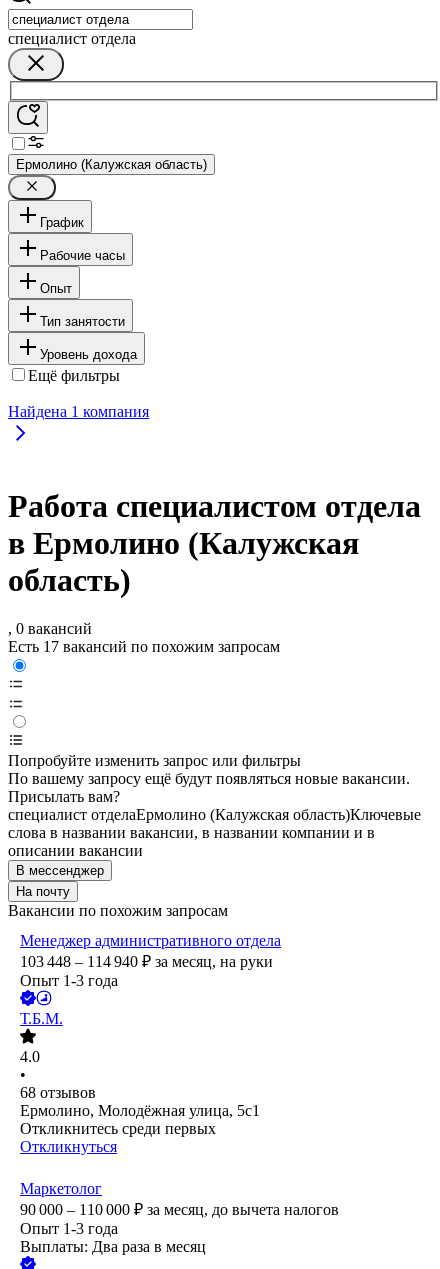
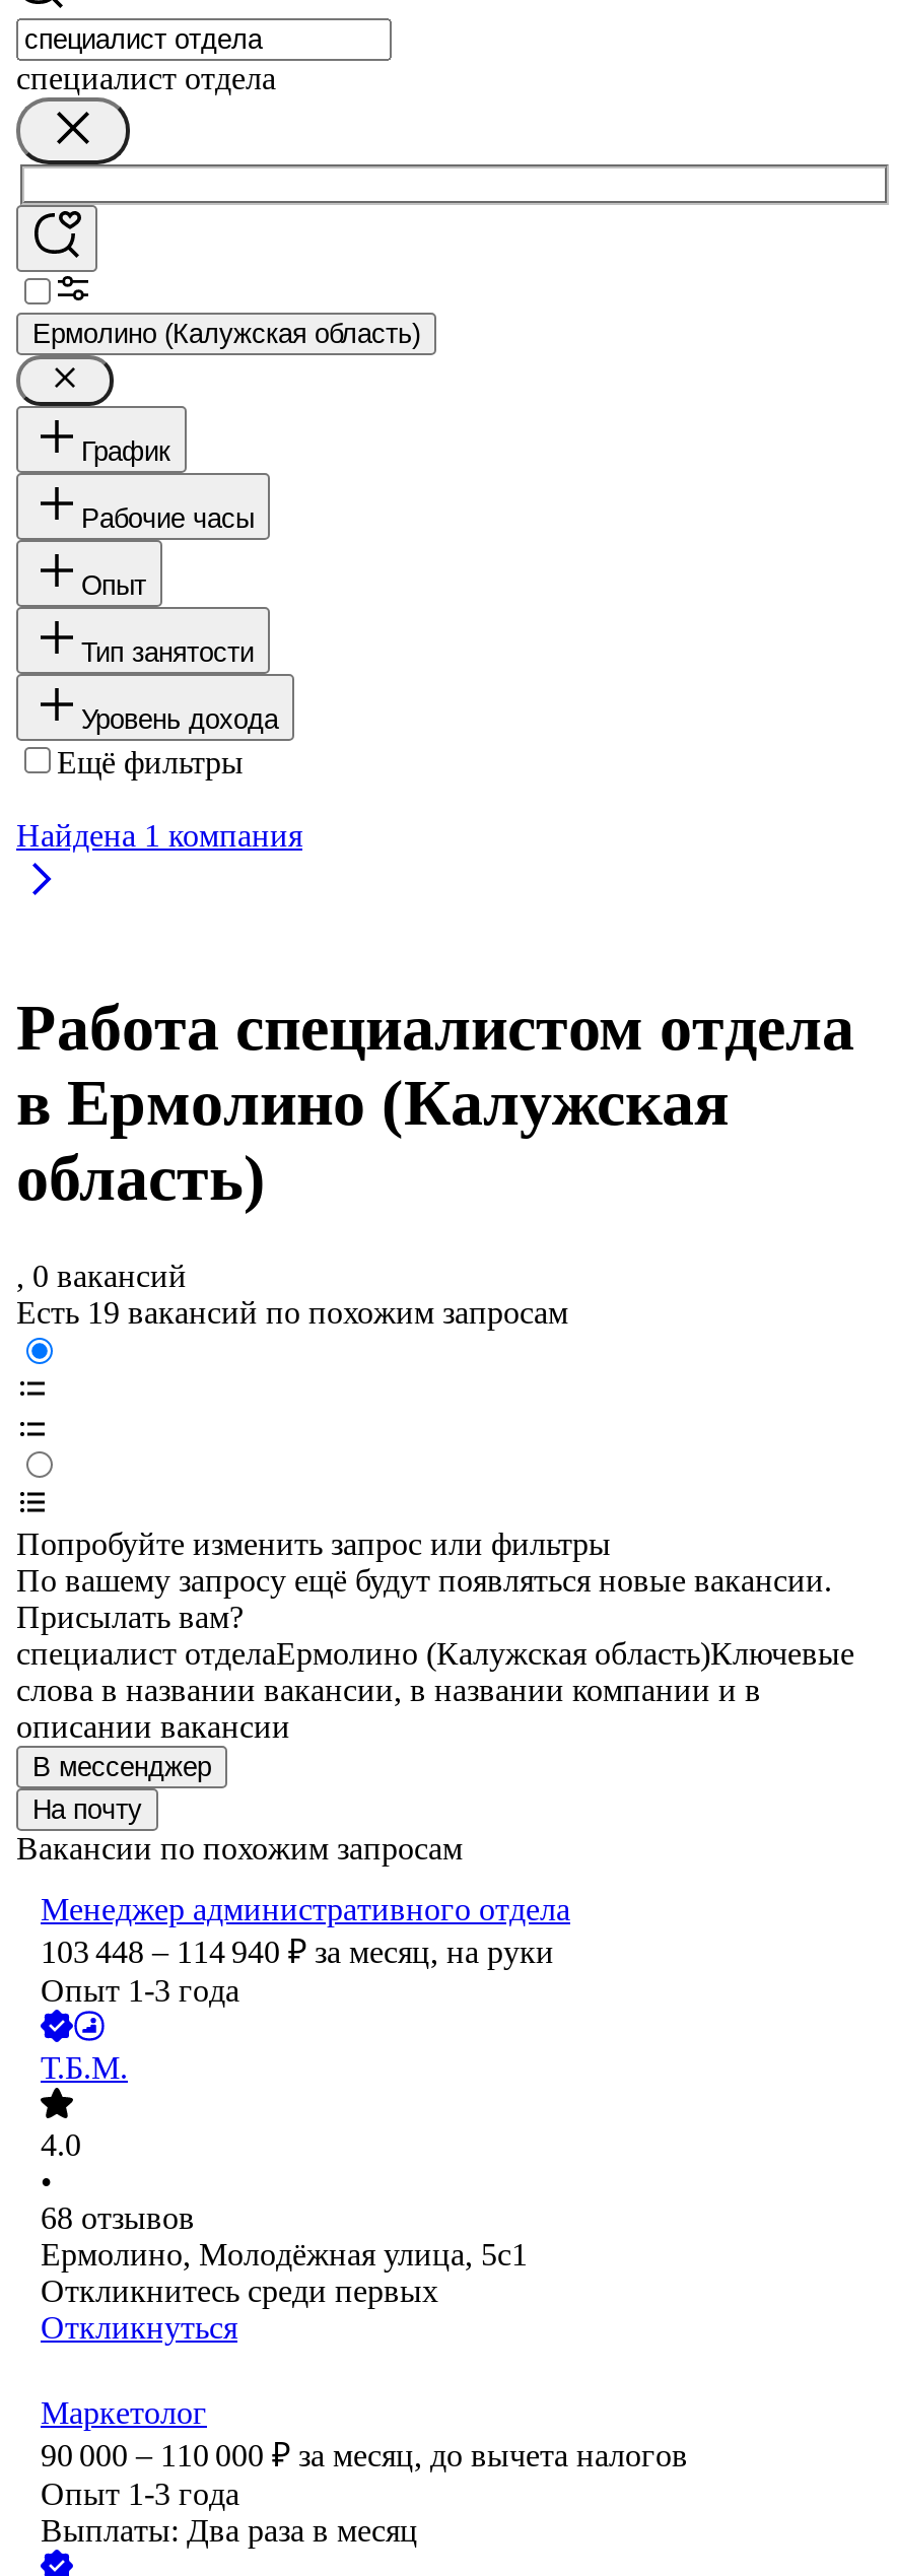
- Есть 17 вакансий по похожим запросам
+ Есть 19 вакансий по похожим запросам
